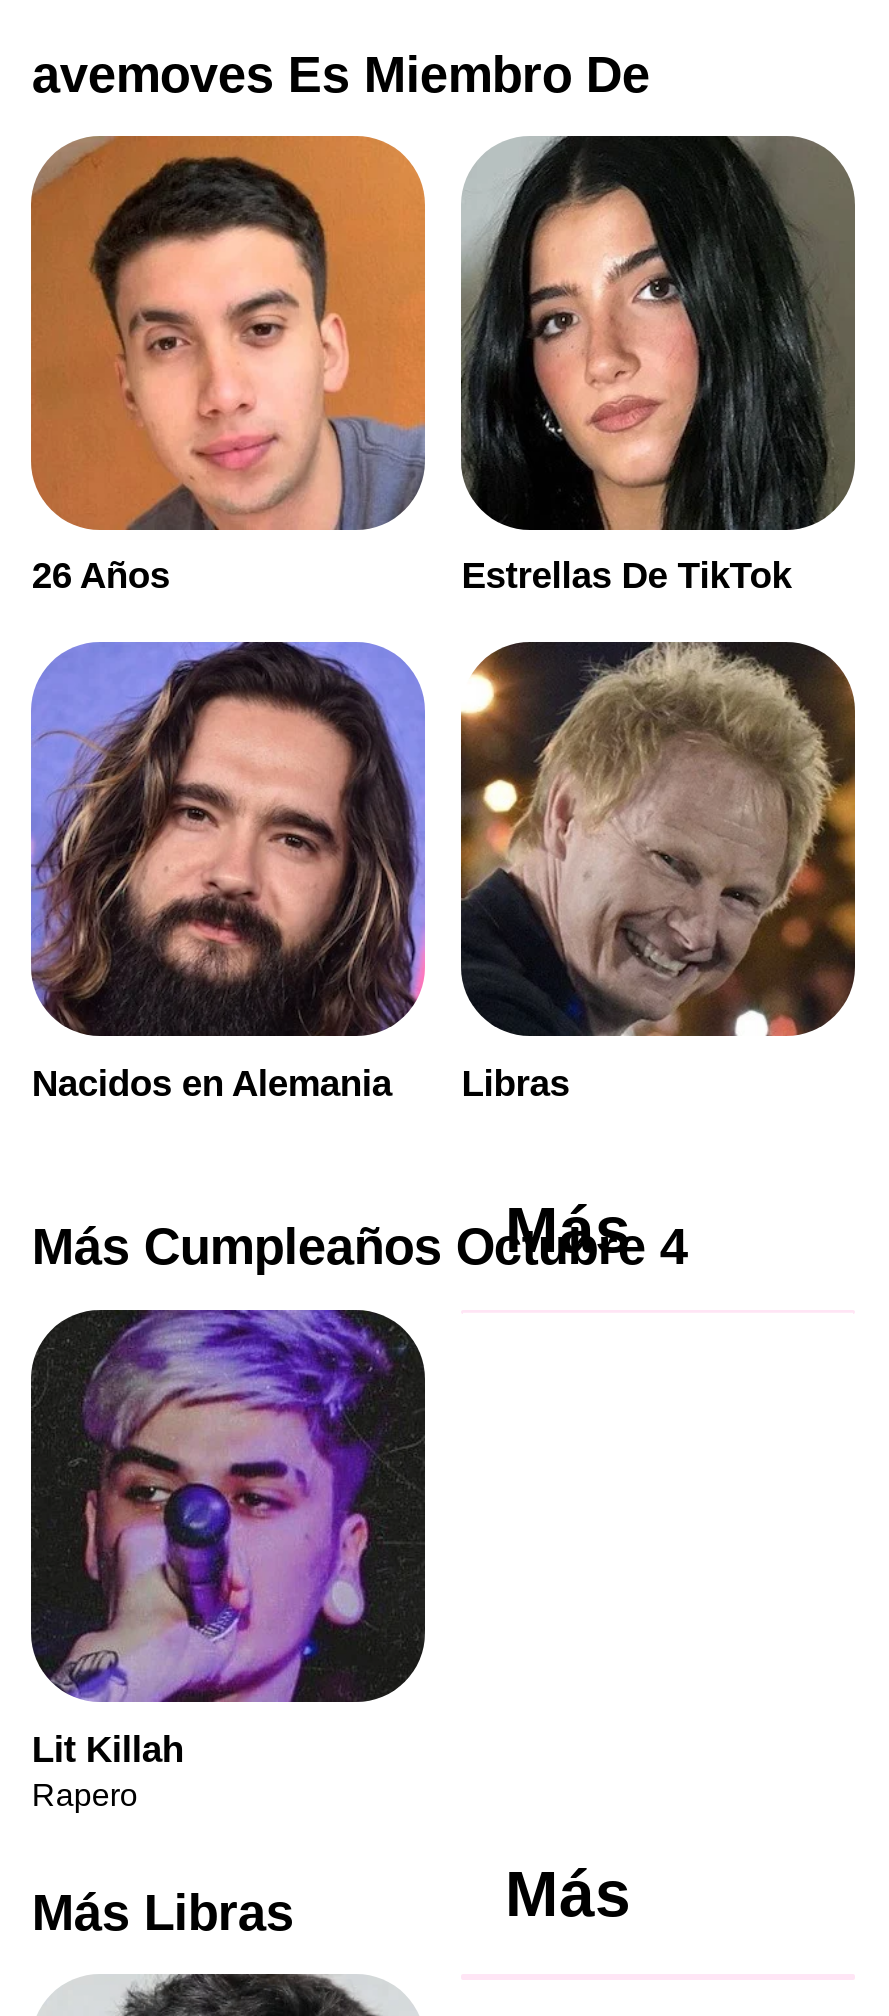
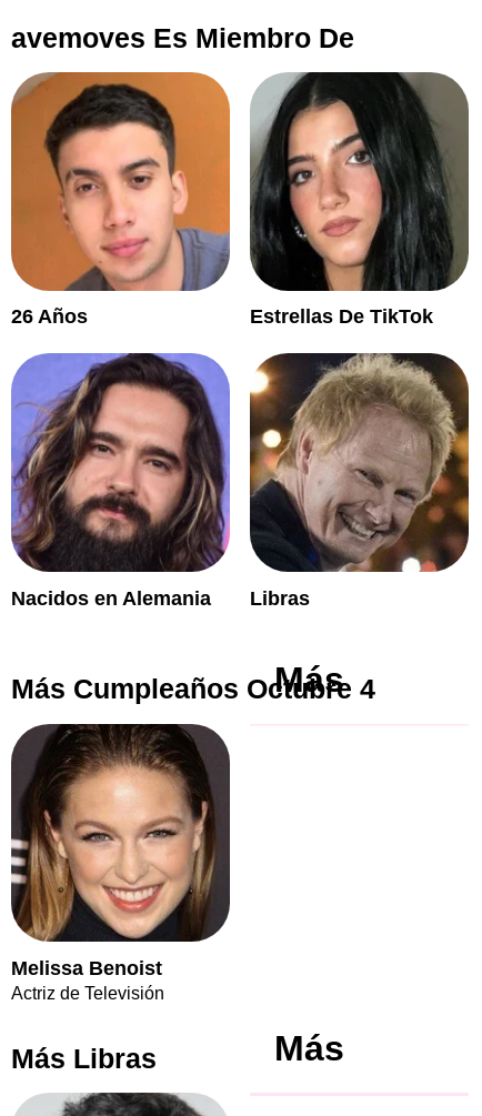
- [image]
- Lit Killah
- Rapero
+ [image]
+ Melissa Benoist
+ Actriz de Televisión
